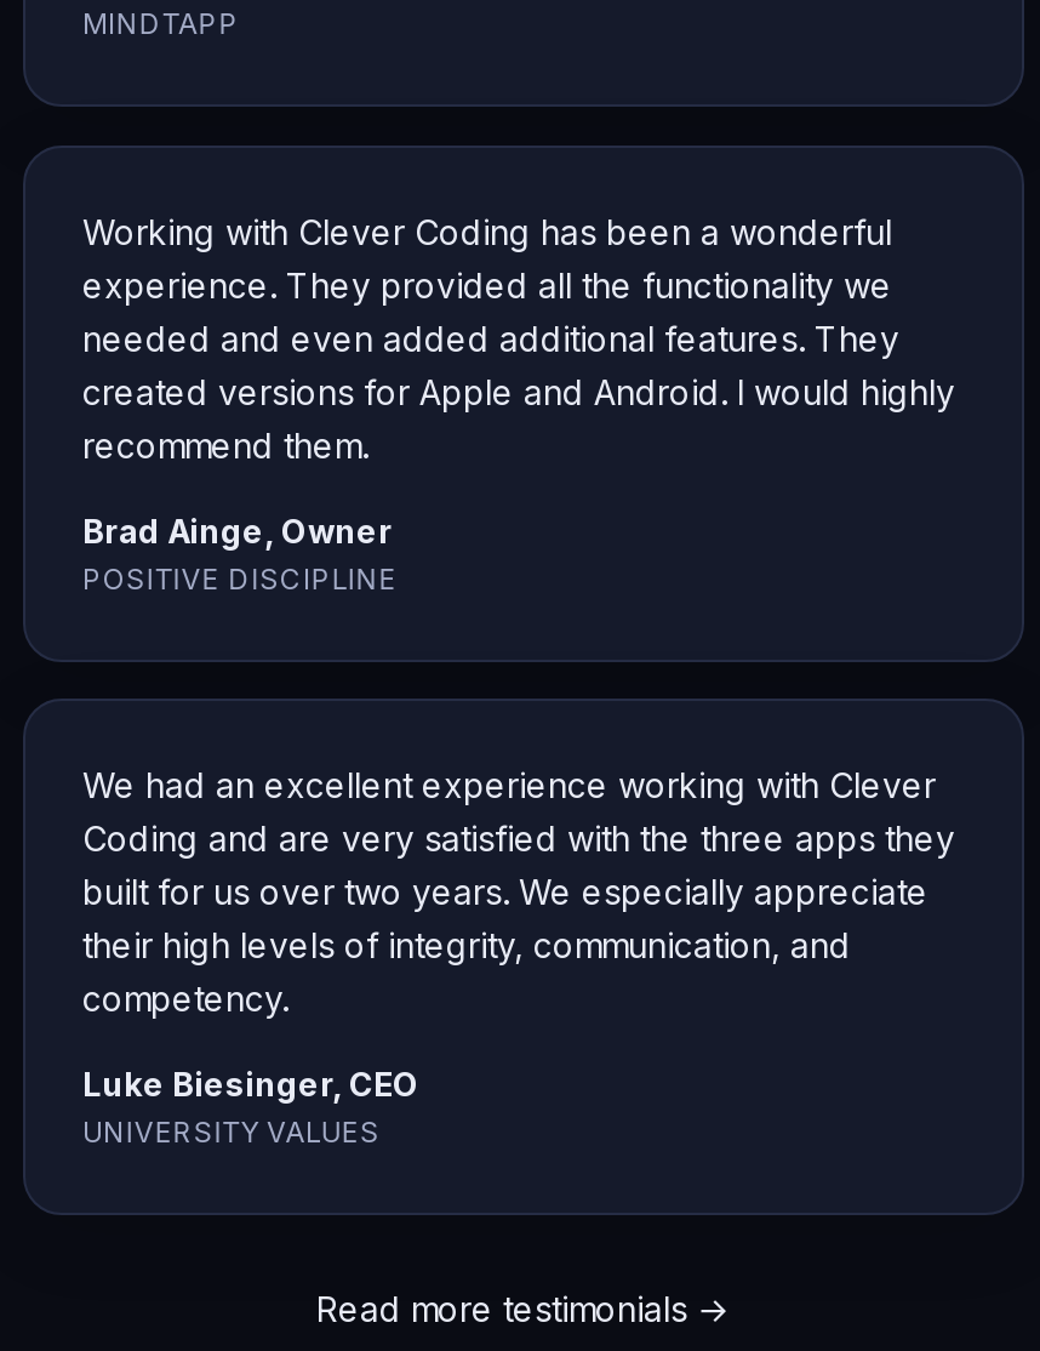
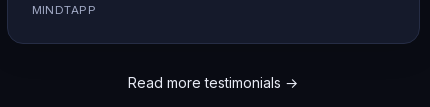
- Working with Clever Coding has been a wonderful
- experience. They provided all the functionality we
- needed and even added additional features. They
- created versions for Apple and Android. I would highly
- recommend them.
- Brad Ainge, Owner
- POSITIVE DISCIPLINE

- We had an excellent experience working with Clever
- Coding and are very satisfied with the three apps they
- built for us over two years. We especially appreciate
- their high levels of integrity, communication, and
- competency.
- Luke Biesinger, CEO
- UNIVERSITY VALUES
